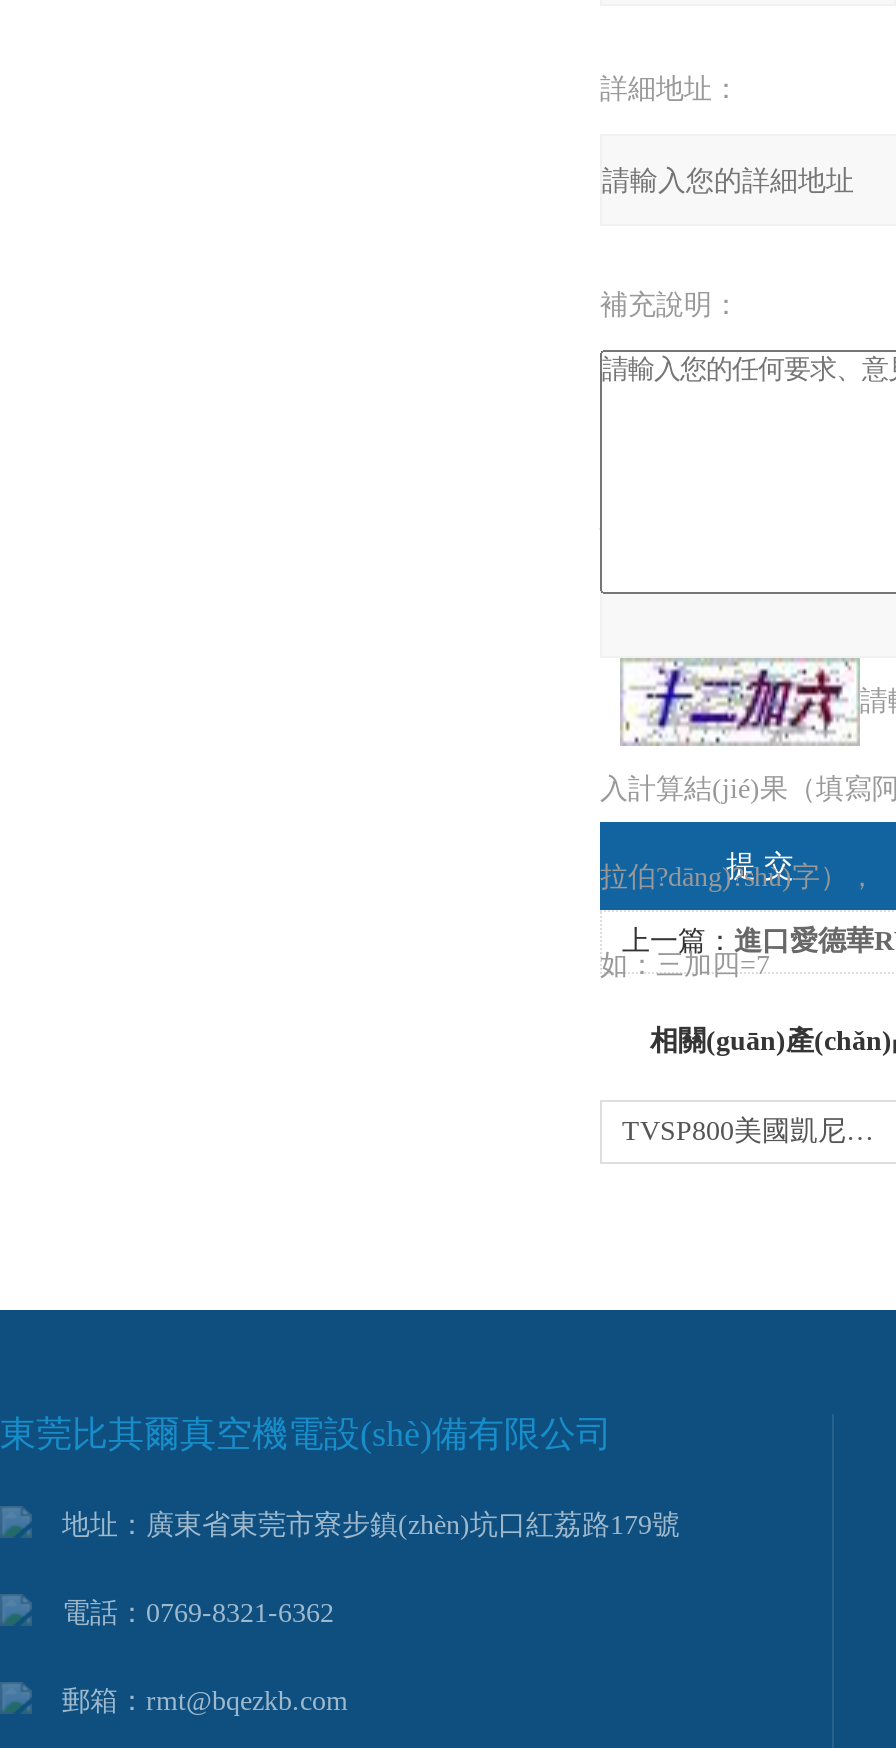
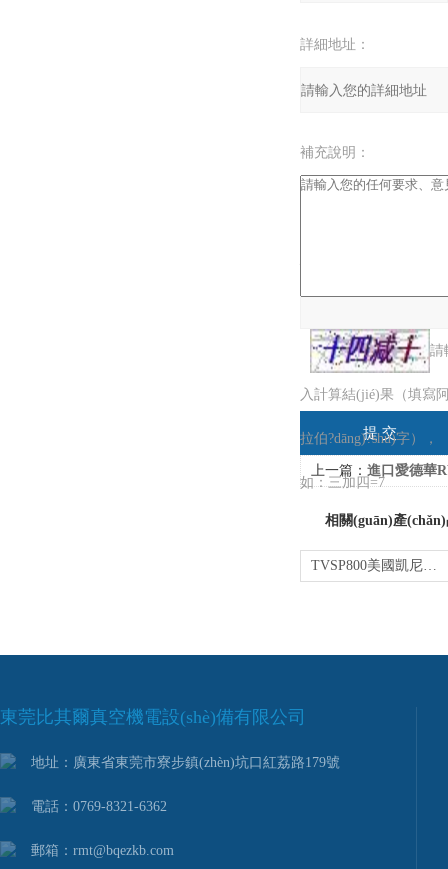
- [image]
+ [image]
